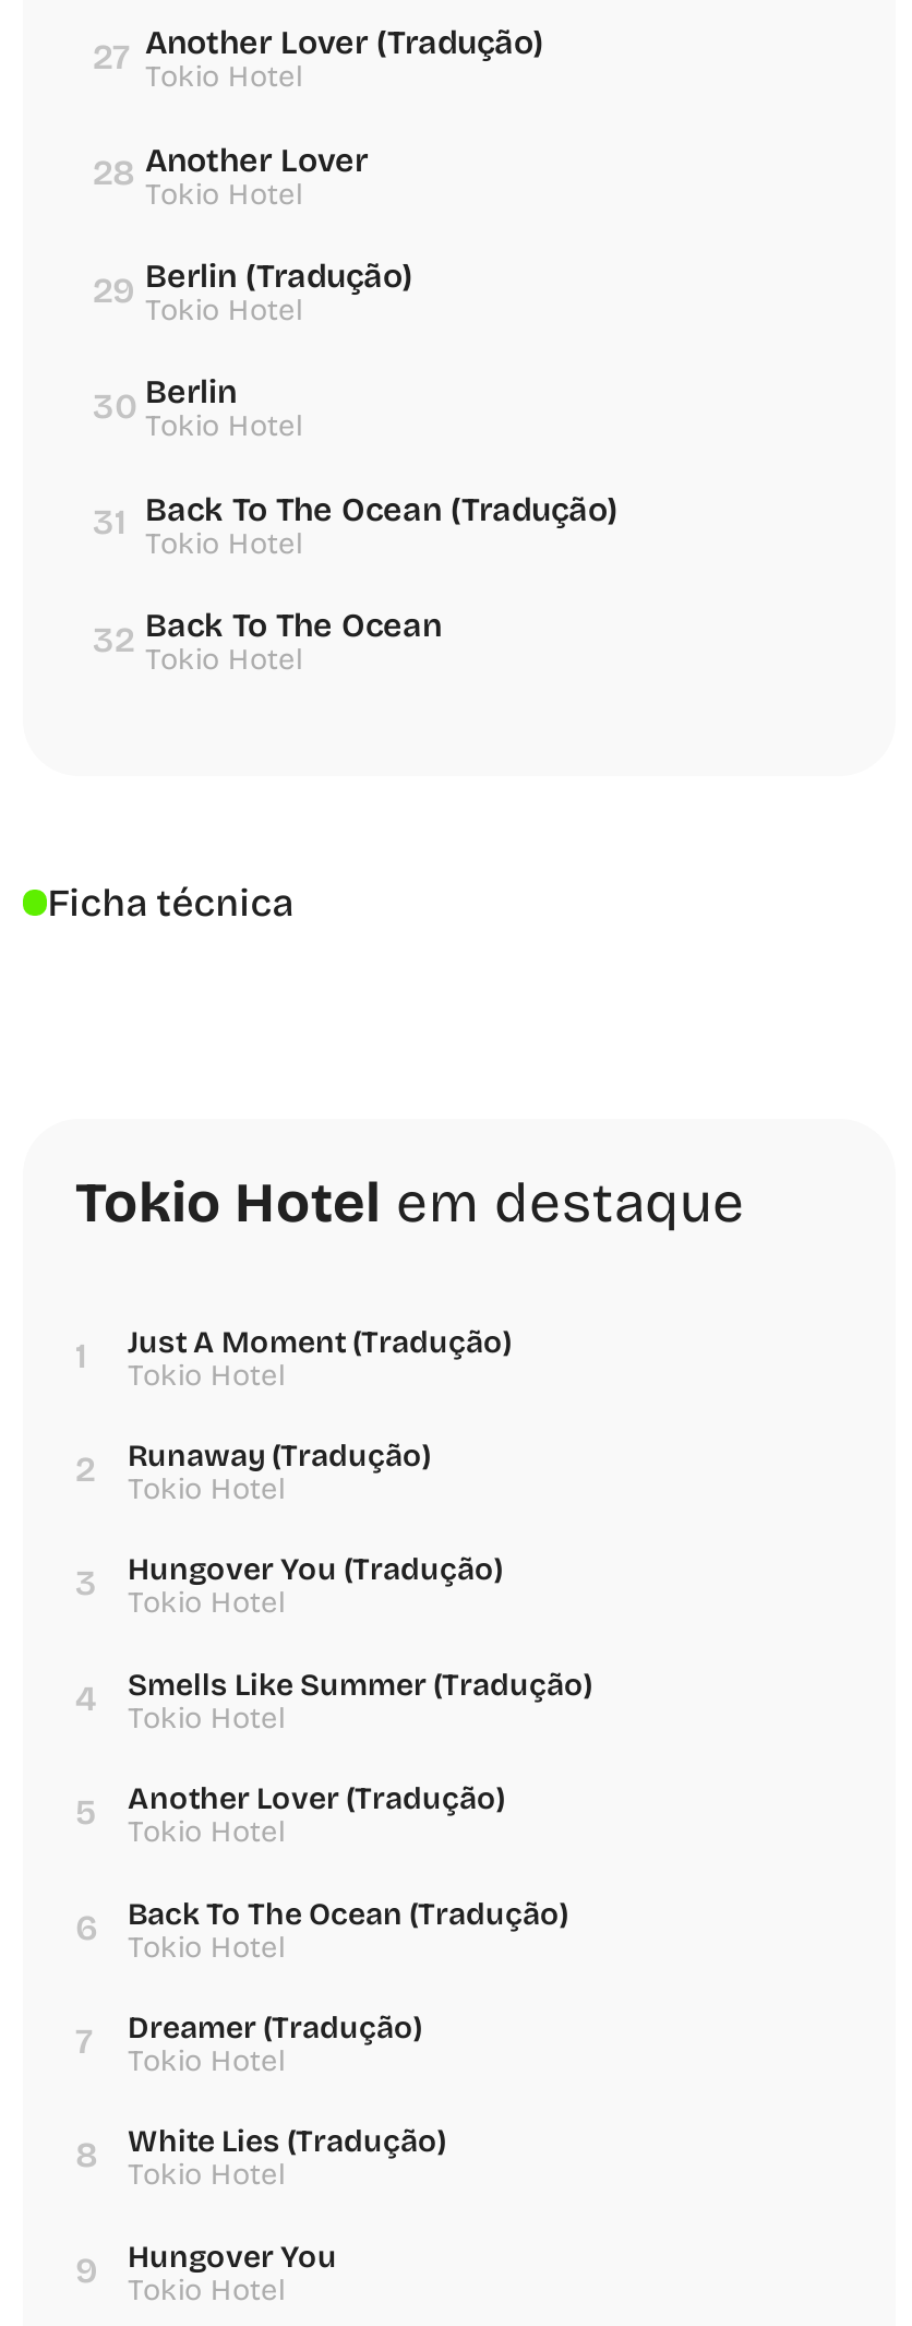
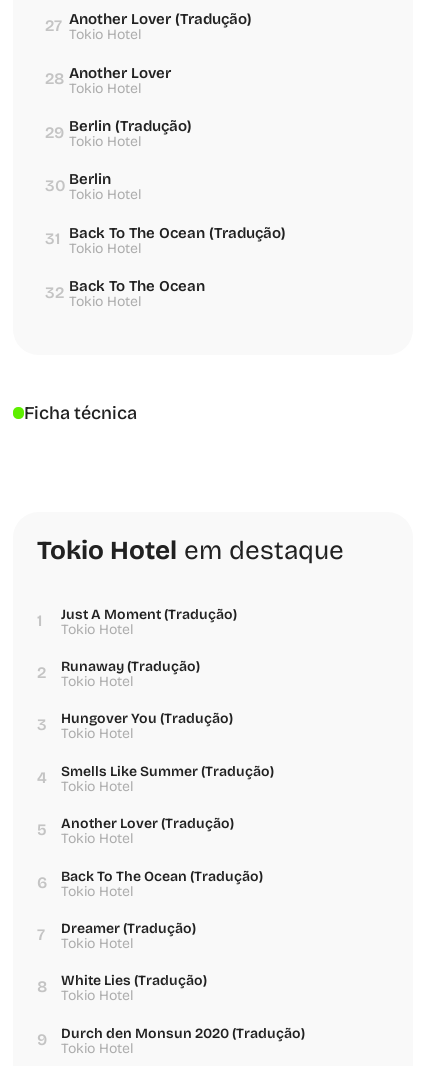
- Hungover You
+ Durch den Monsun 2020 (Tradução)
